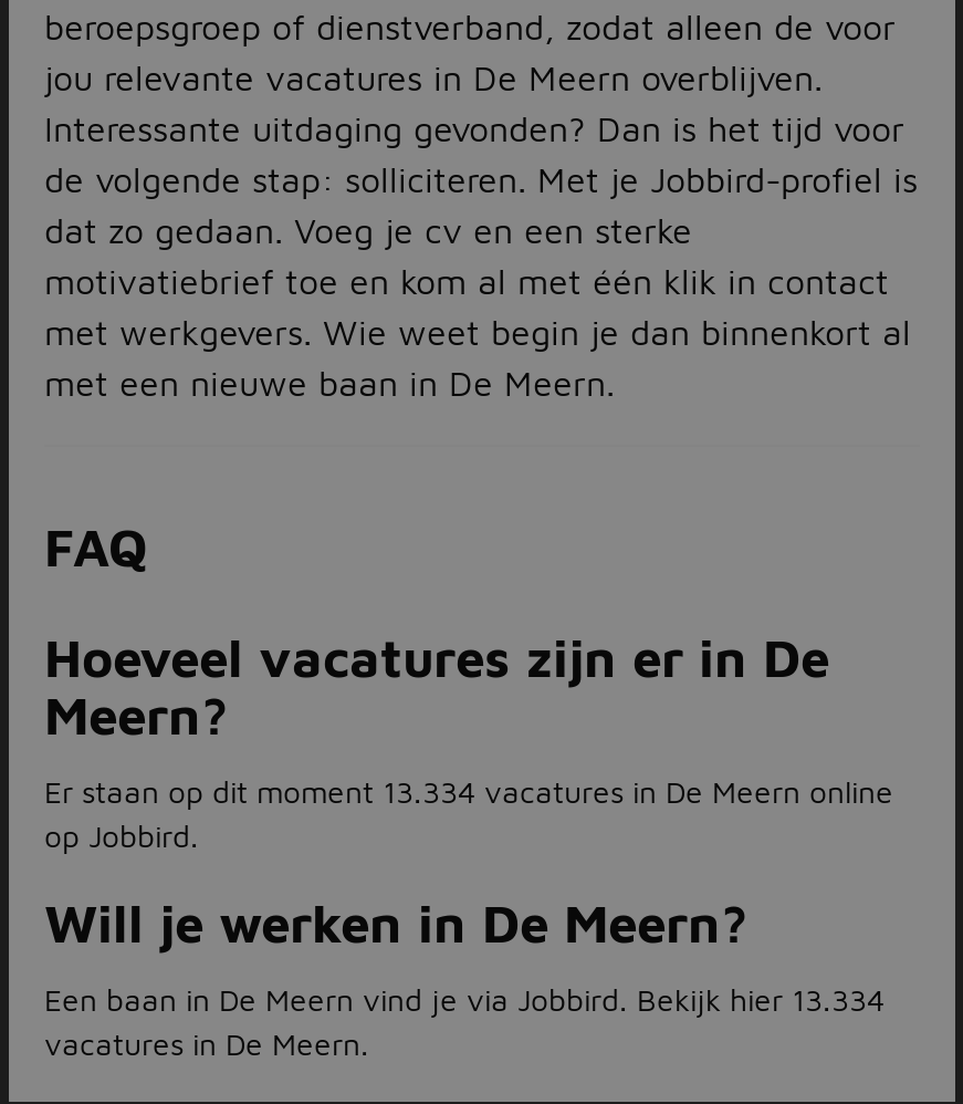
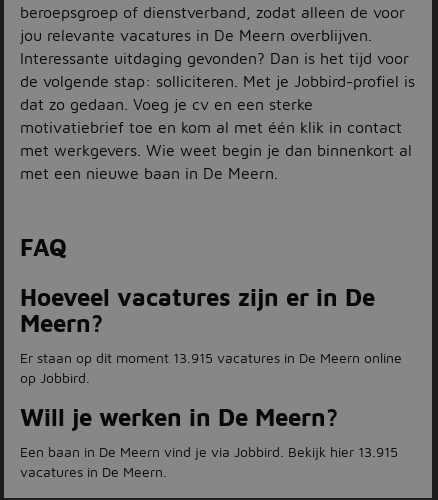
- Er staan op dit moment 13.334 vacatures in De Meern online
+ Er staan op dit moment 13.915 vacatures in De Meern online

- Een baan in De Meern vind je via Jobbird. Bekijk hier 13.334
+ Een baan in De Meern vind je via Jobbird. Bekijk hier 13.915
